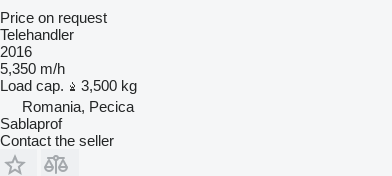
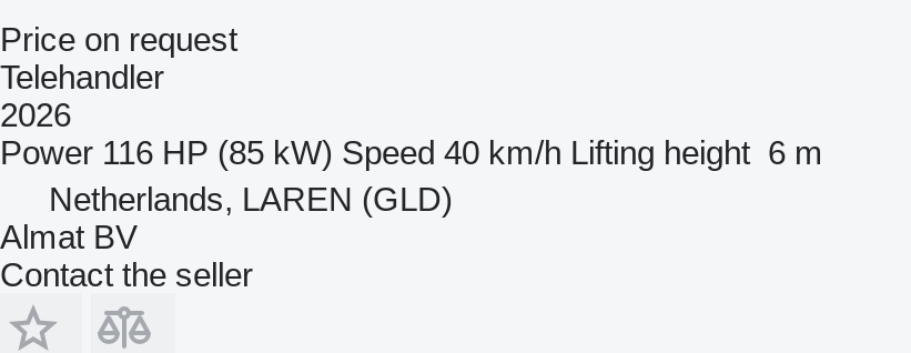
- 2016
- 5,350 m/h
- Load cap.
- 3,500 kg
- Romania, Pecica
- Sablaprof
+ 2026
+ Power 116 HP (85 kW) Speed 40 km/h Lifting height 6 m
+ Netherlands, LAREN (GLD)
+ Almat BV
